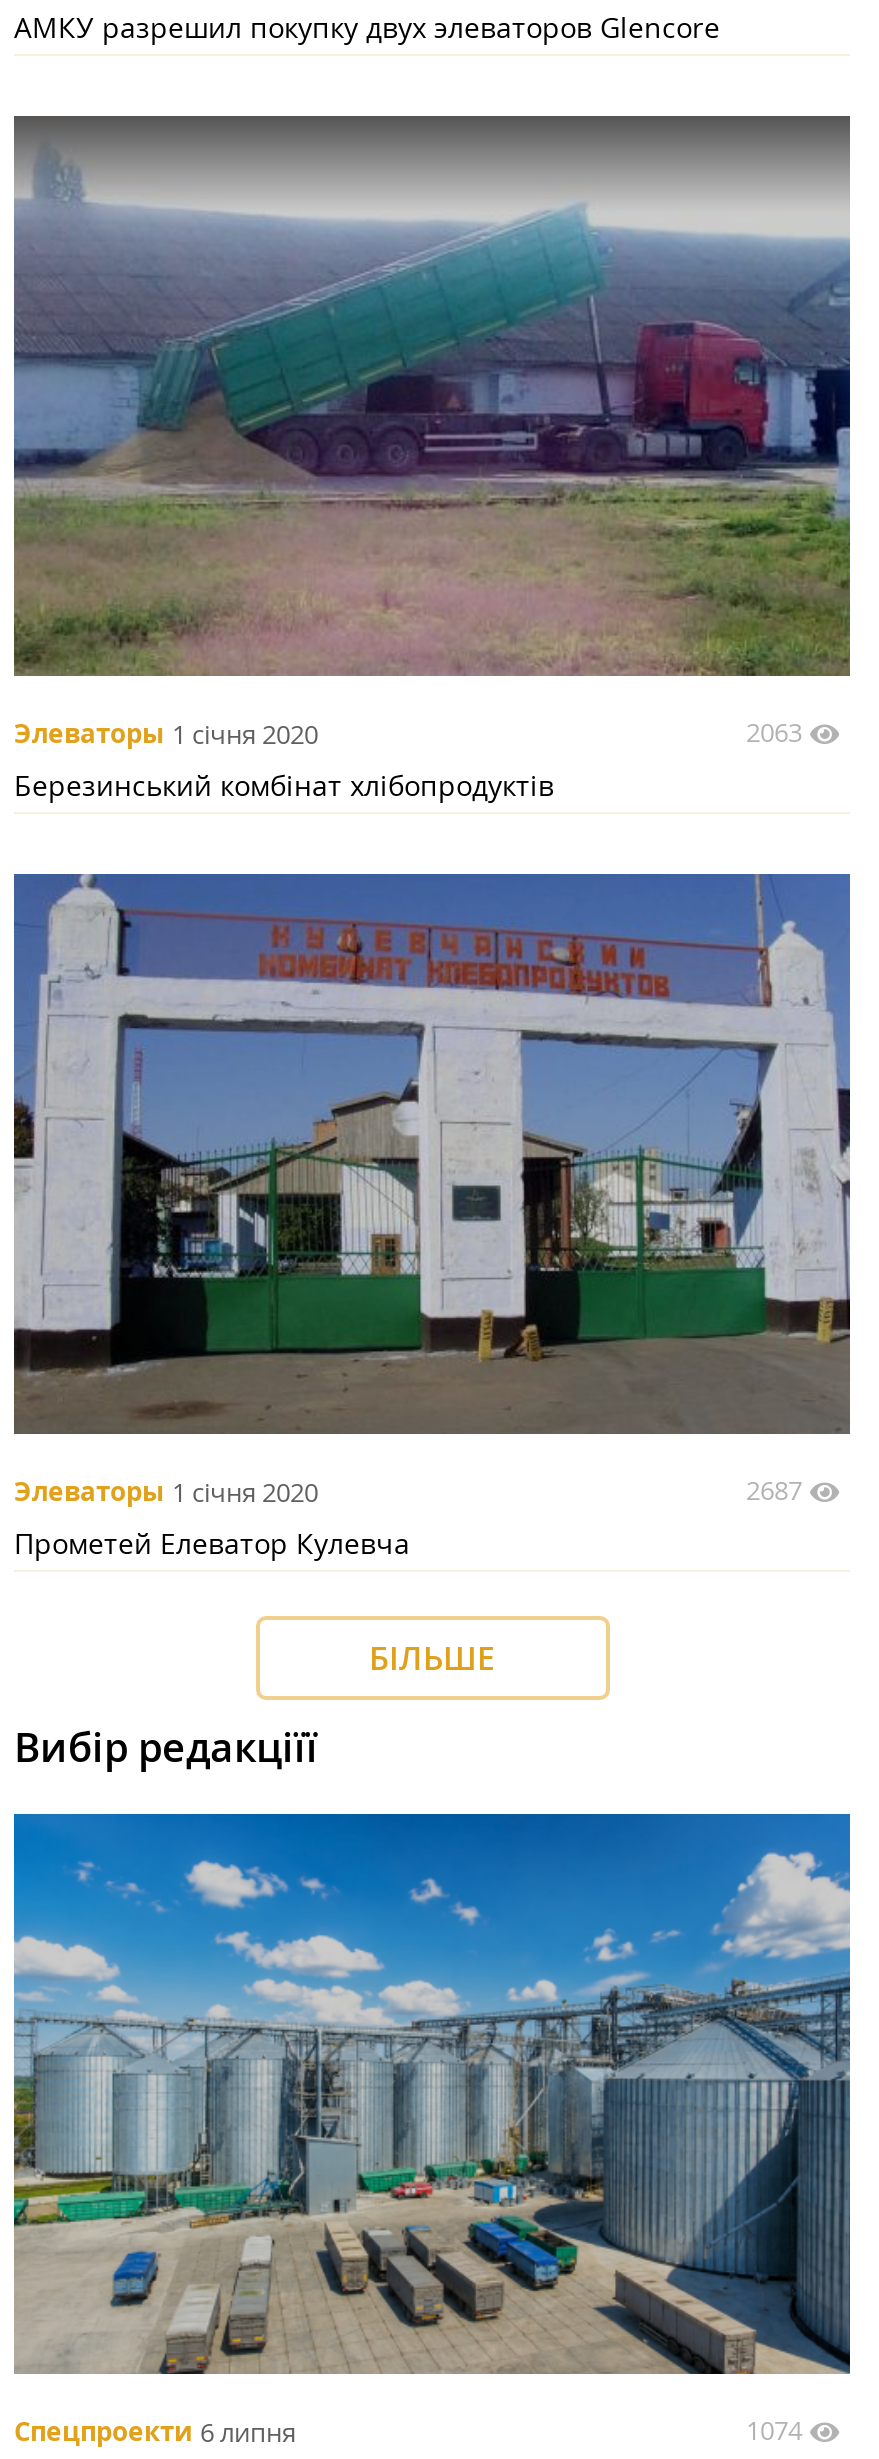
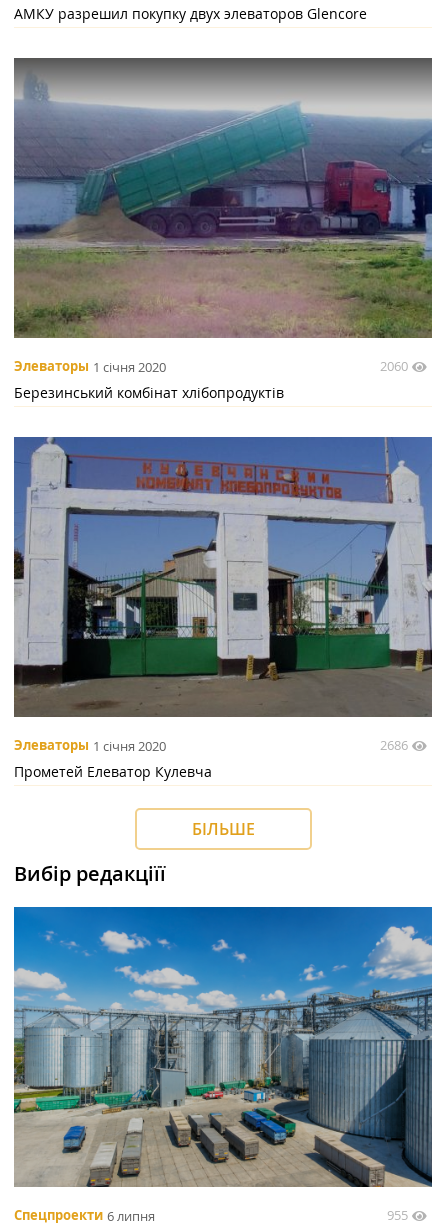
- 2063
+ 2060

- 2687
+ 2686

- 1074
+ 955
